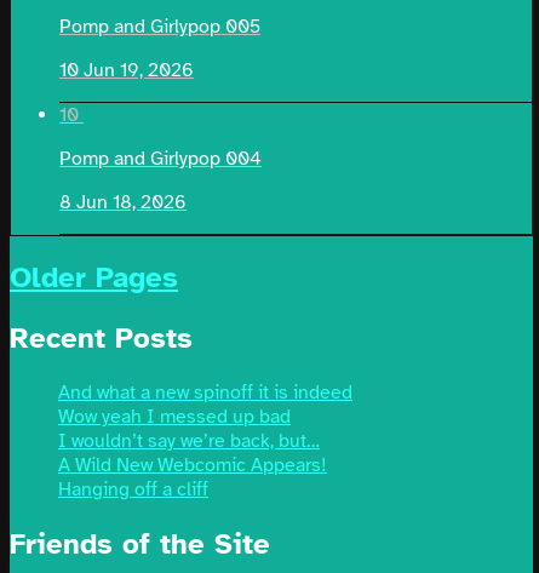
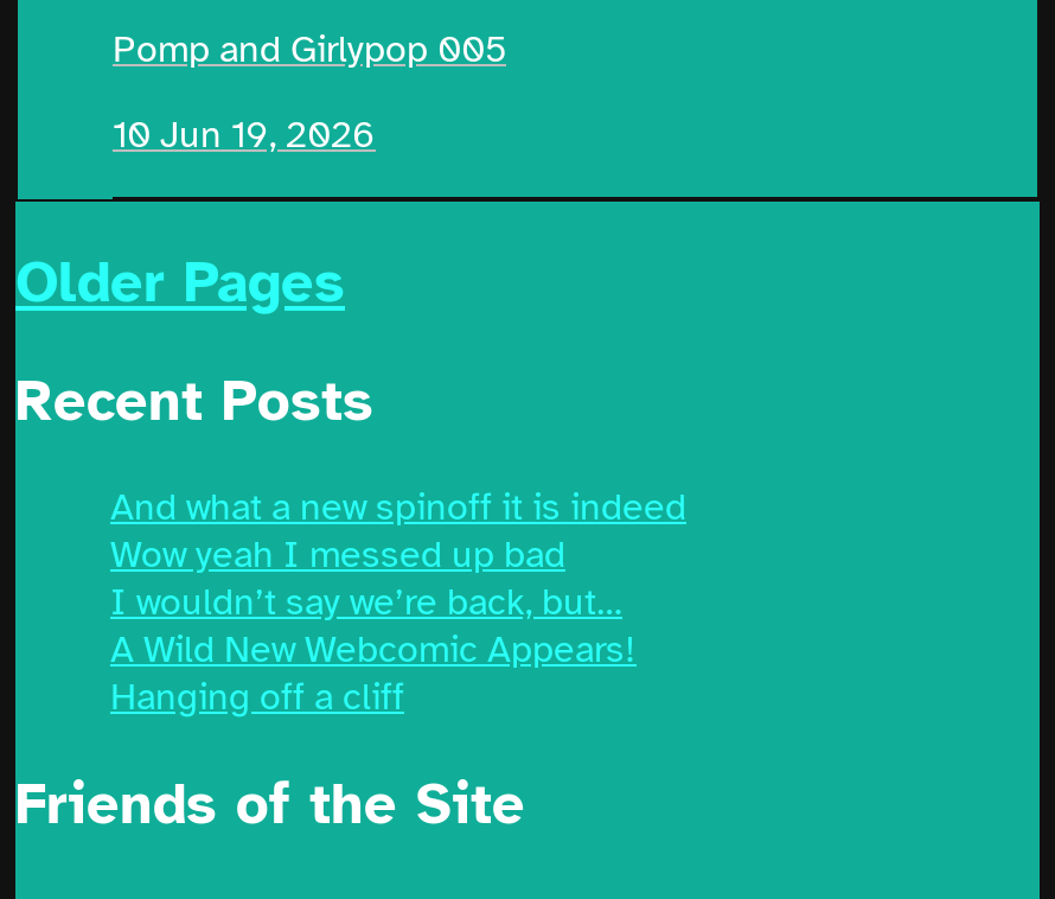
- 10
- Pomp and Girlypop 004
- 8 Jun 18, 2026
